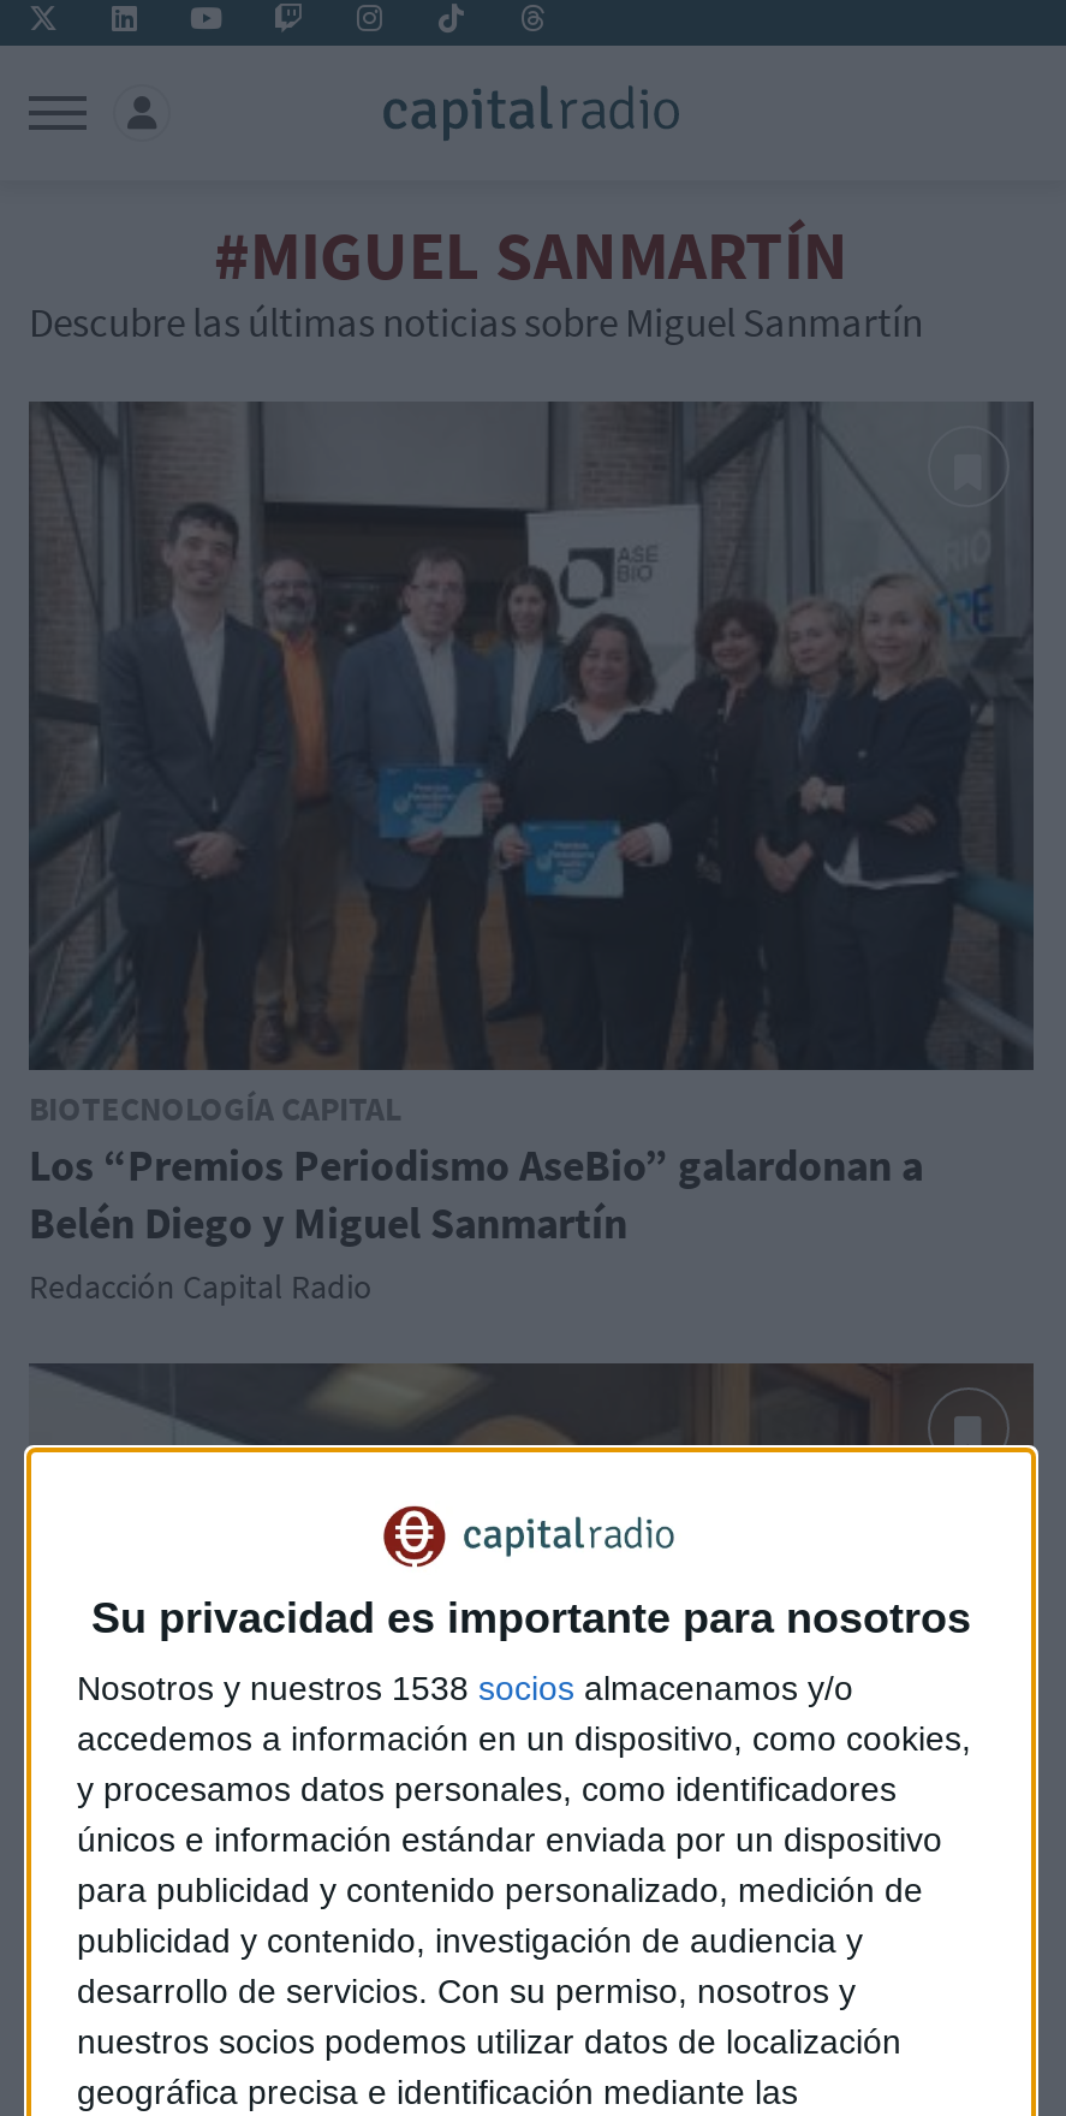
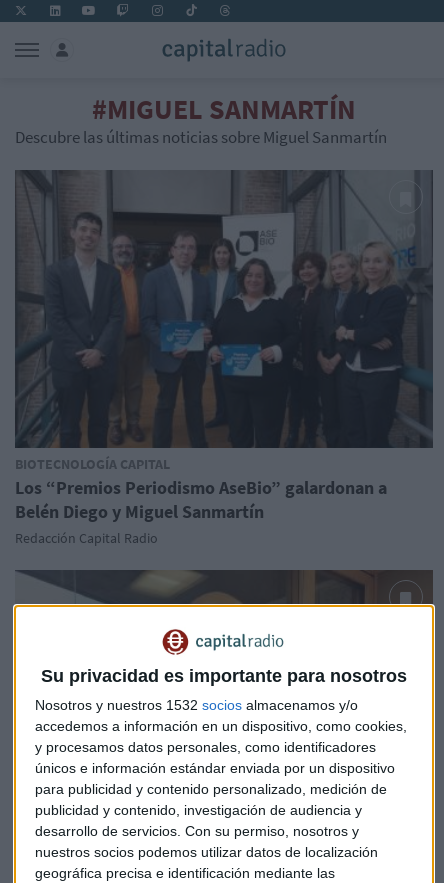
- Nosotros y nuestros 1538 socios almacenamos y/o
+ Nosotros y nuestros 1532 socios almacenamos y/o
